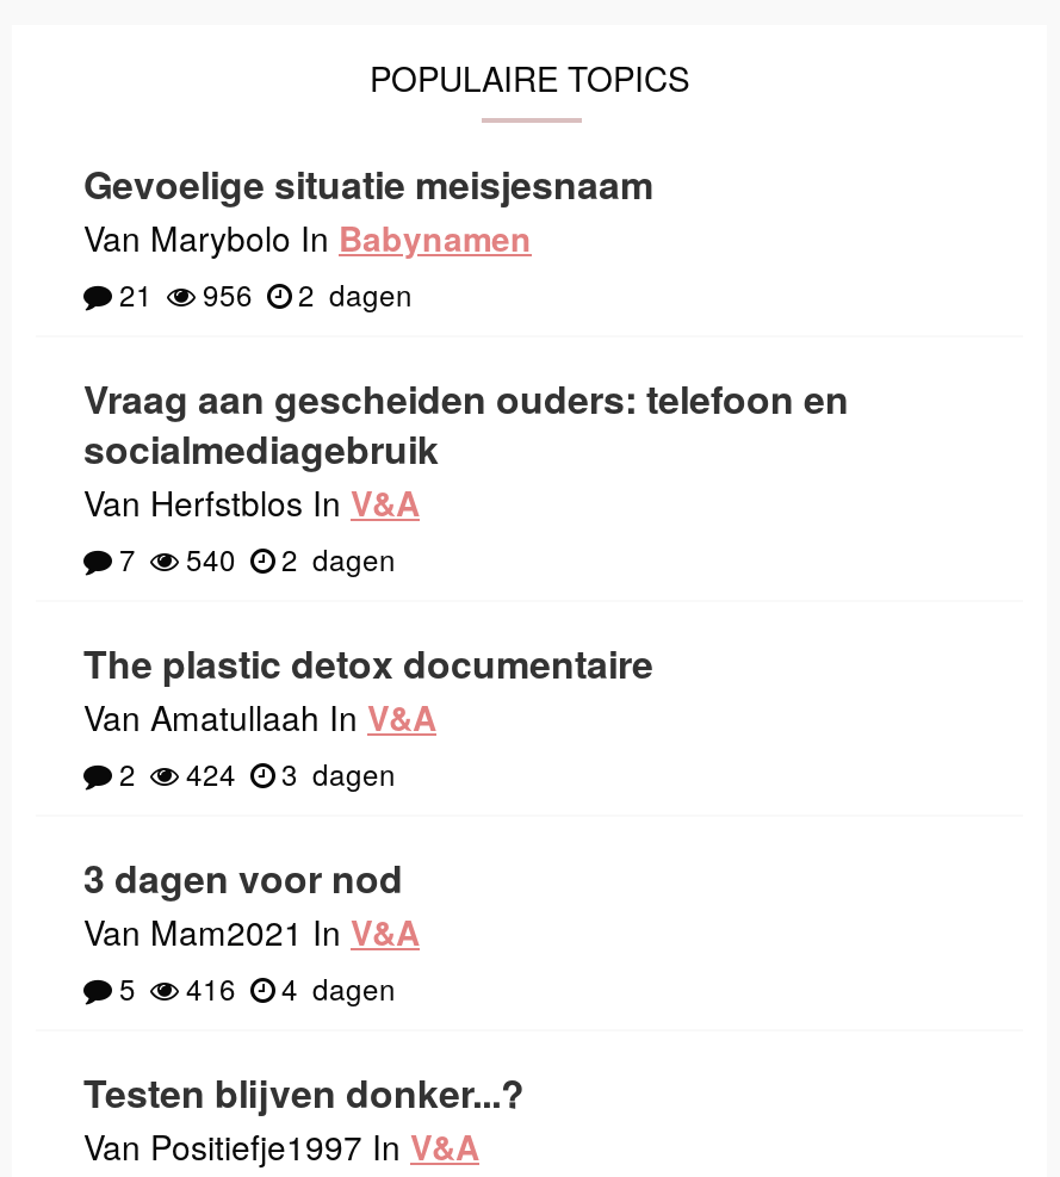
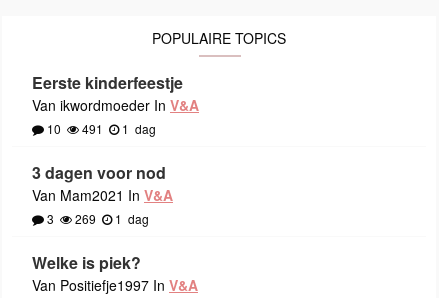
- Gevoelige situatie meisjesnaam
- Van Marybolo In Babynamen
- 21
- 956
- 2 dagen
- Vraag aan gescheiden ouders: telefoon en
- socialmediagebruik
- Van Herfstblos In V&A
- 7
- 540
- 2 dagen
- The plastic detox documentaire
- Van Amatullaah In V&A
- 2
- 424
- 3 dagen
+ Eerste kinderfeestje
+ Van ikwordmoeder In V&A
+ 10
+ 491
+ 1 dag

- 5
- 416
- 4 dagen
+ 3
+ 269
+ 1 dag

- Testen blijven donker...?
+ Welke is piek?
